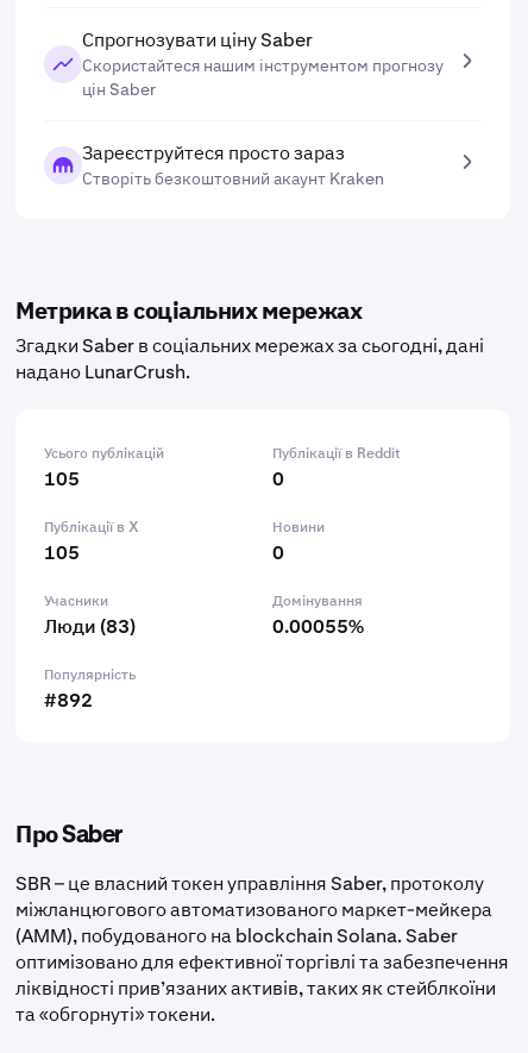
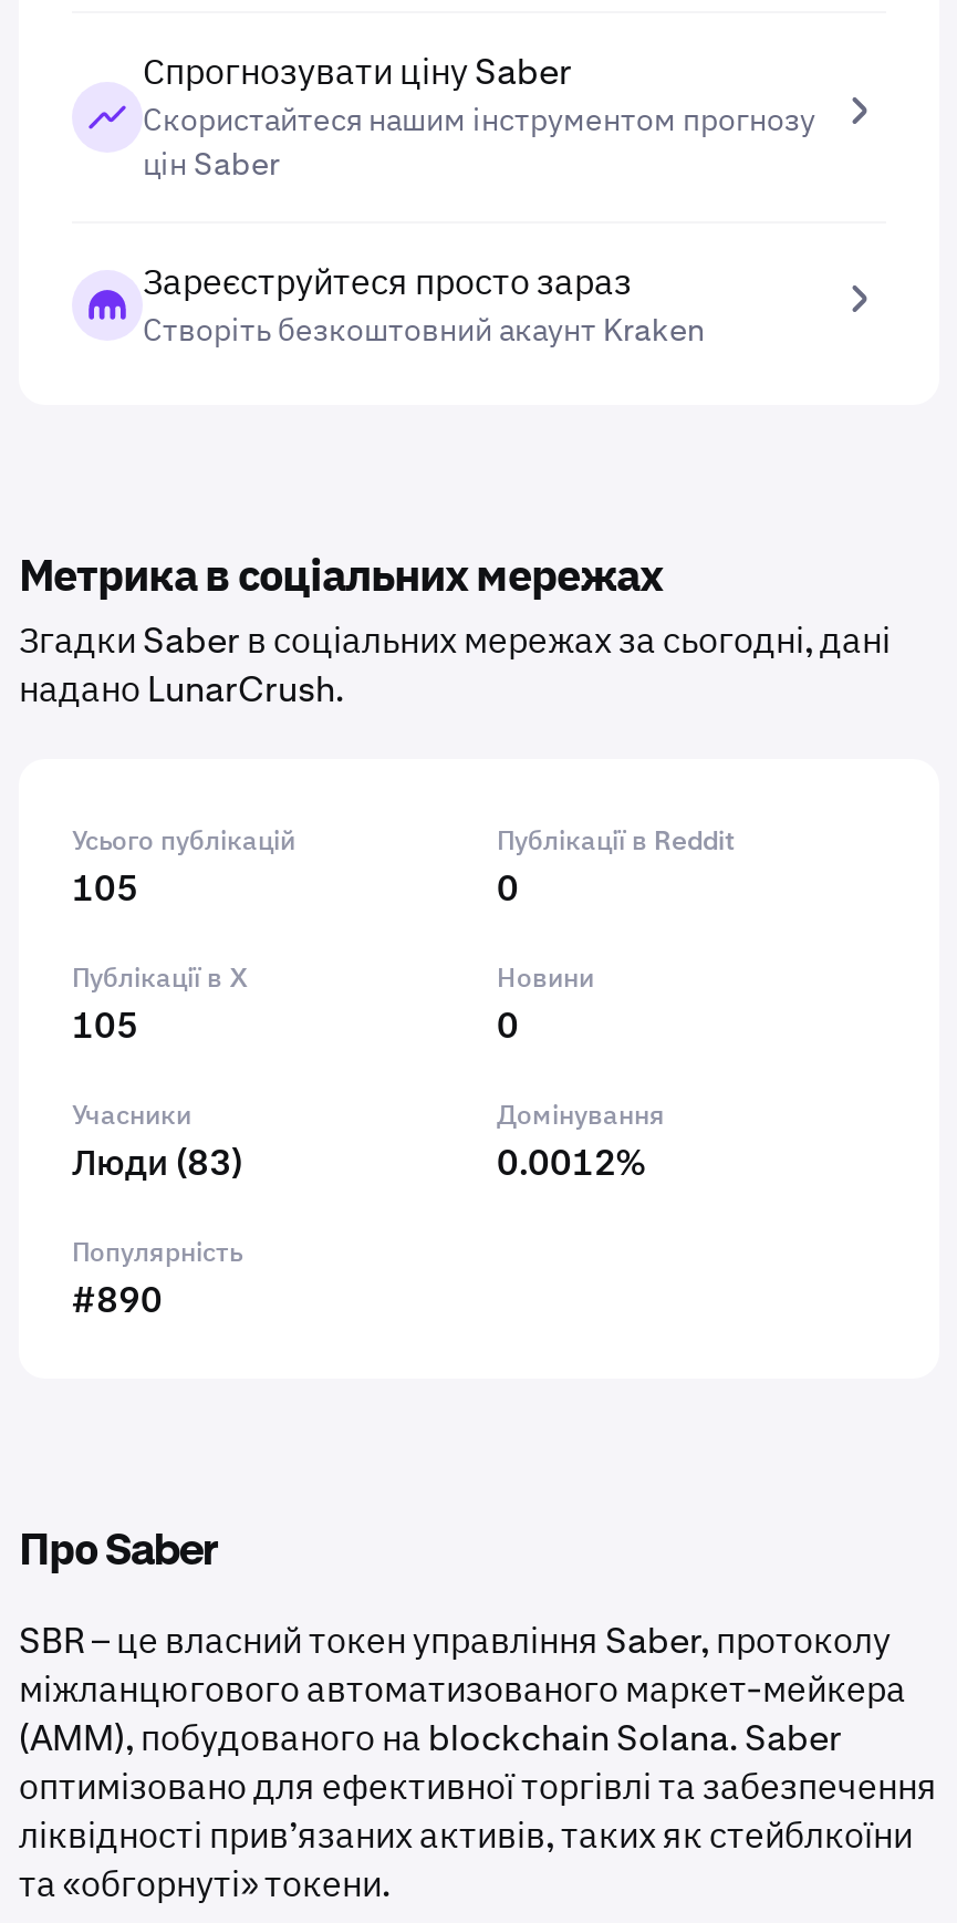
- 0.00055%
+ 0.0012%

- #892
+ #890
